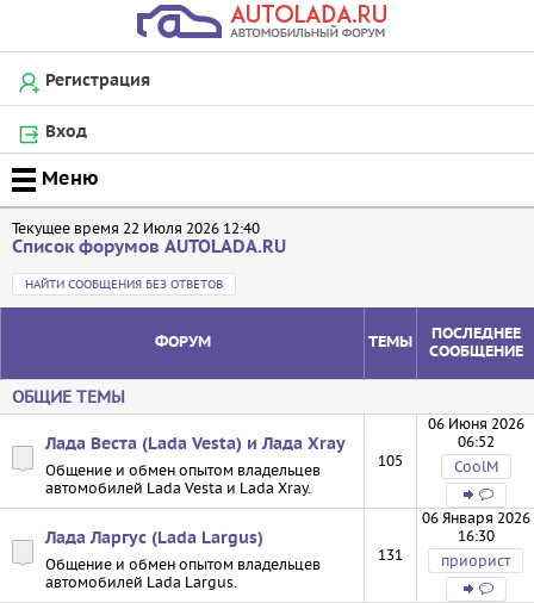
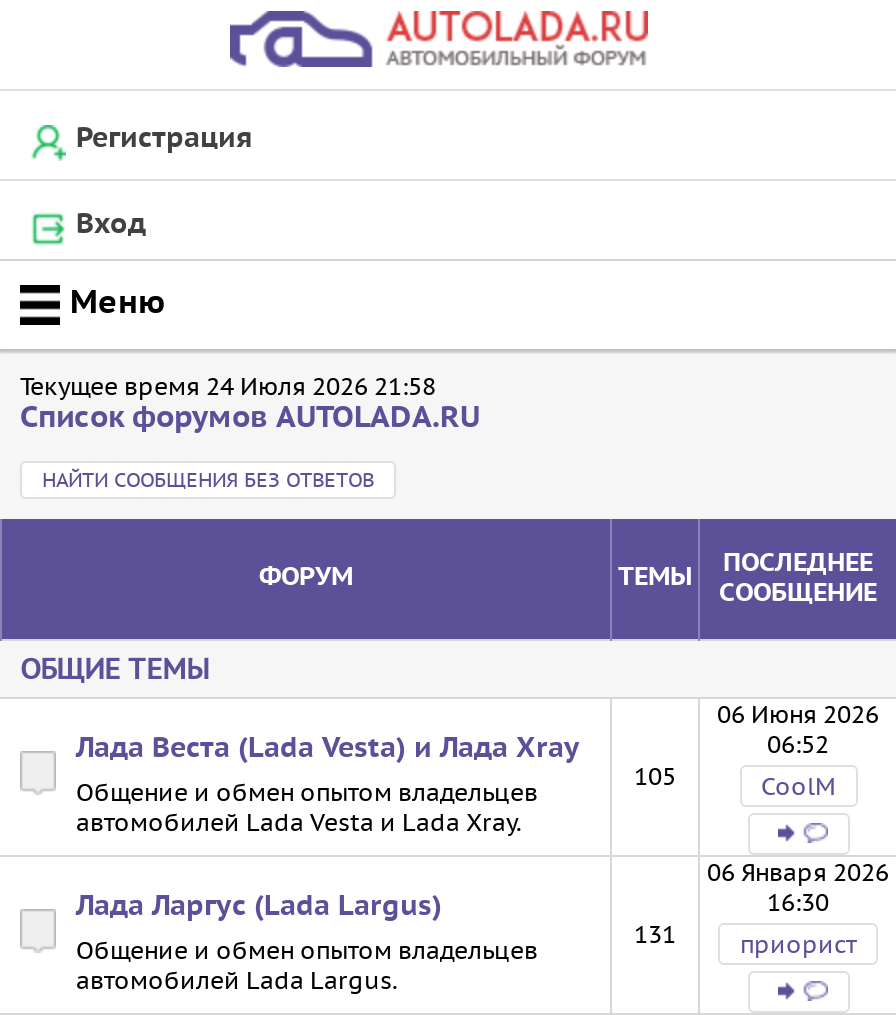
- Текущее время 22 Июля 2026 12:40
+ Текущее время 24 Июля 2026 21:58
